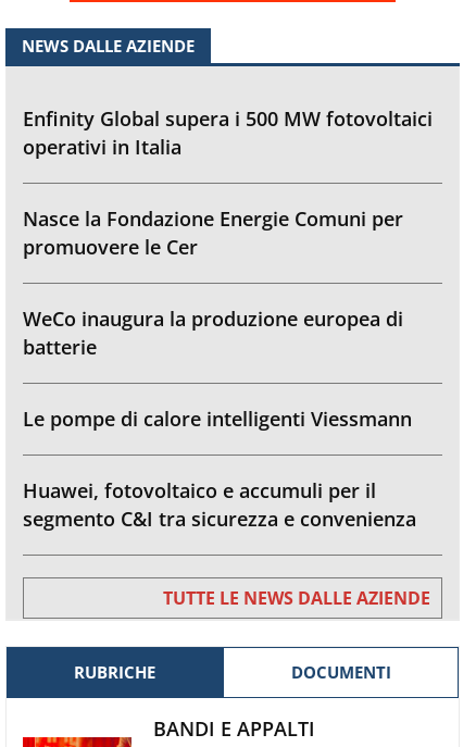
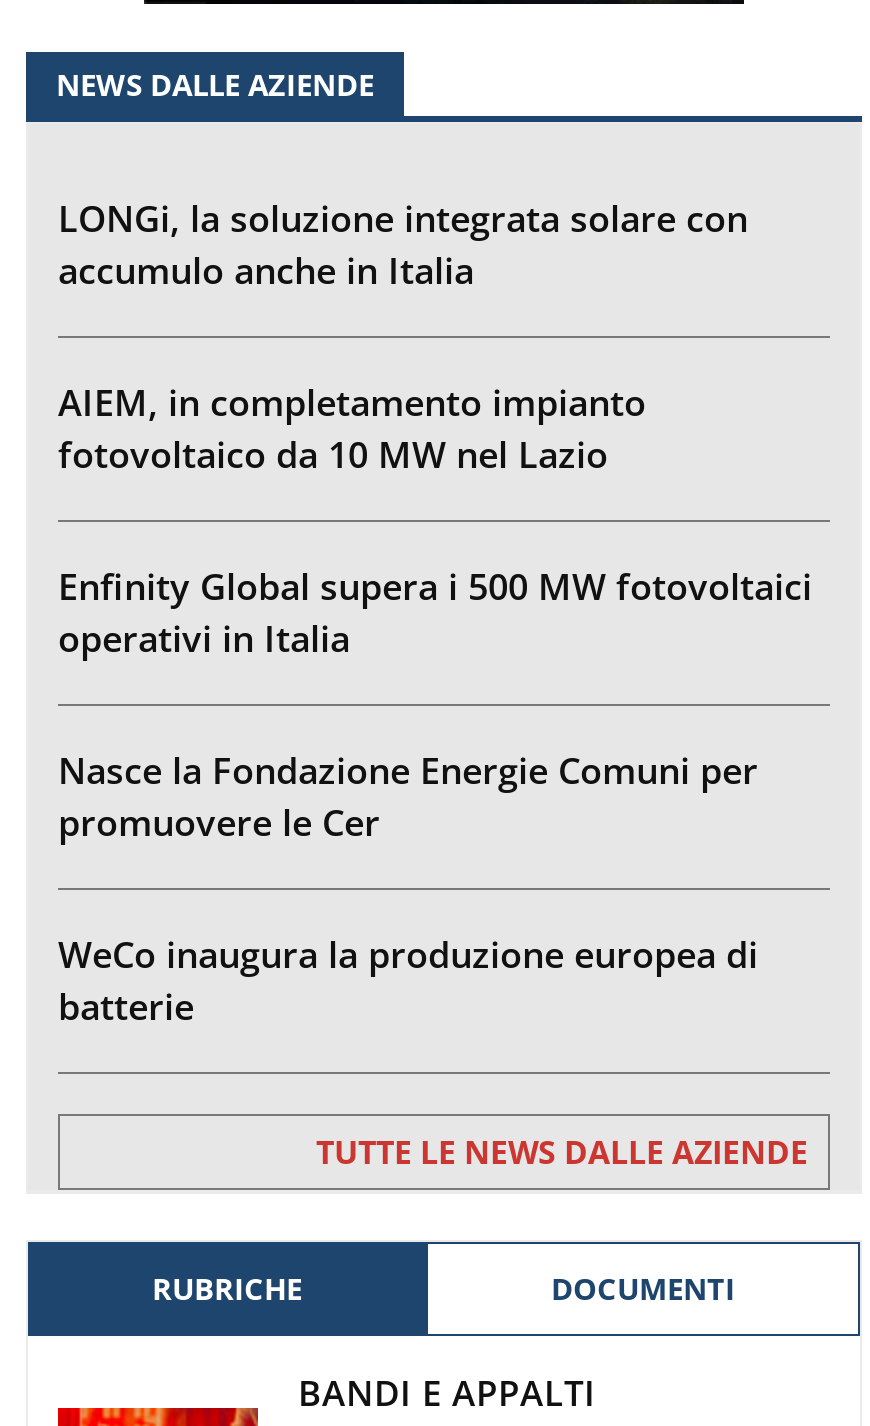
+ LONGi, la soluzione integrata solare con
+ accumulo anche in Italia
+ AIEM, in completamento impianto
+ fotovoltaico da 10 MW nel Lazio

moved down: Enfinity Global supera i 500 MW fotovoltaici | operativi in Italia | Nasce la Fondazione Energie Comuni per | promuovere le Cer | WeCo inaugura la produzione europea di | batterie

- Le pompe di calore intelligenti Viessmann
- Huawei, fotovoltaico e accumuli per il
- segmento C&I tra sicurezza e convenienza
